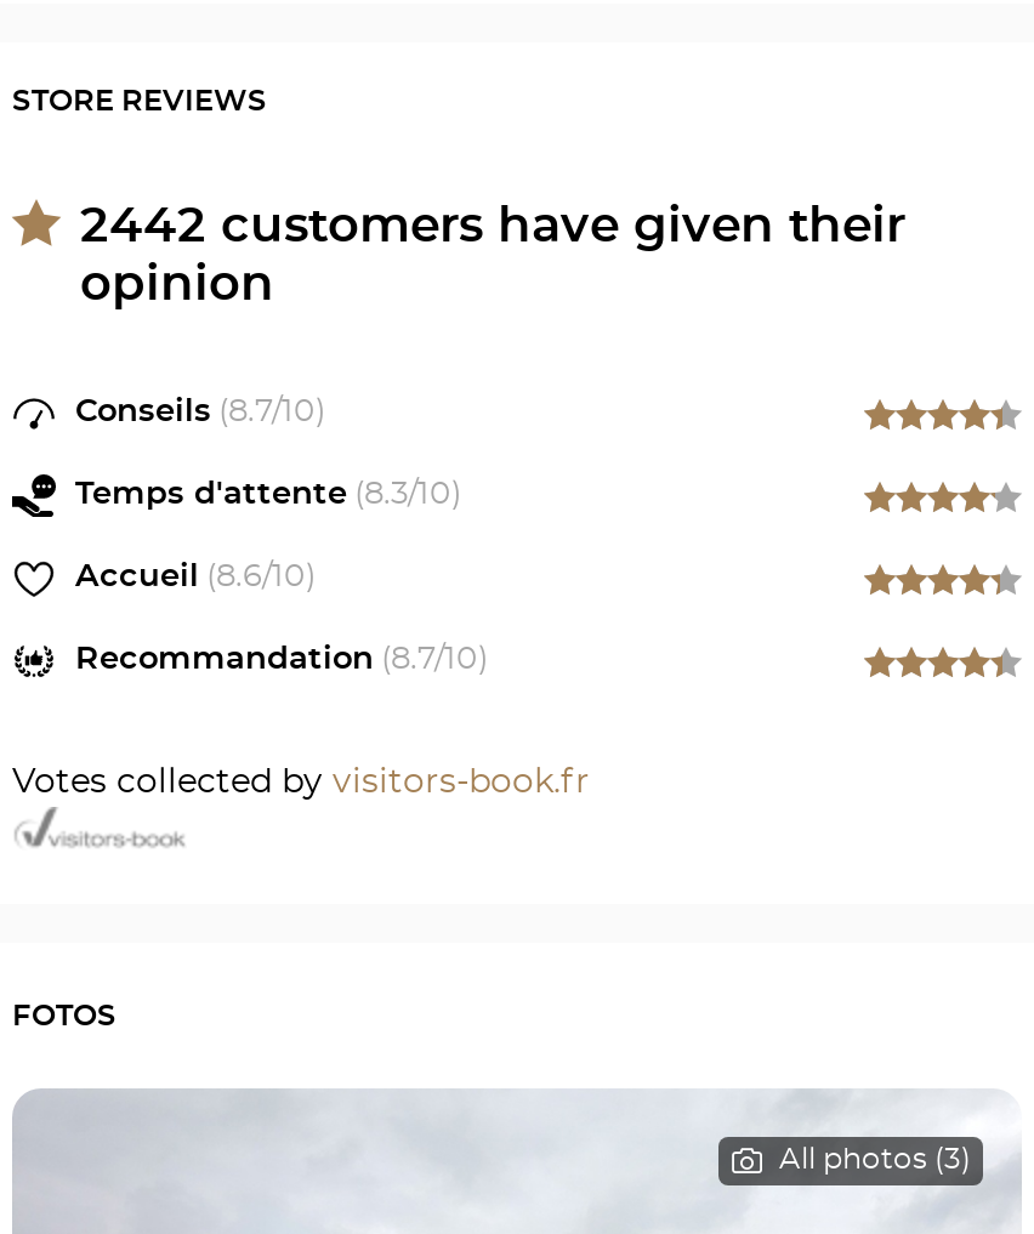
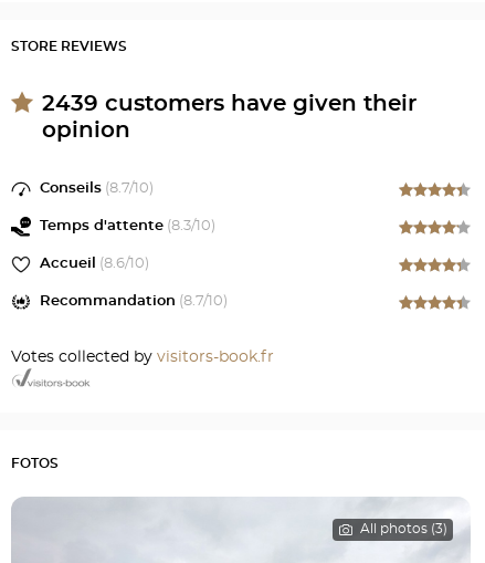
- 2442 customers have given their
+ 2439 customers have given their
